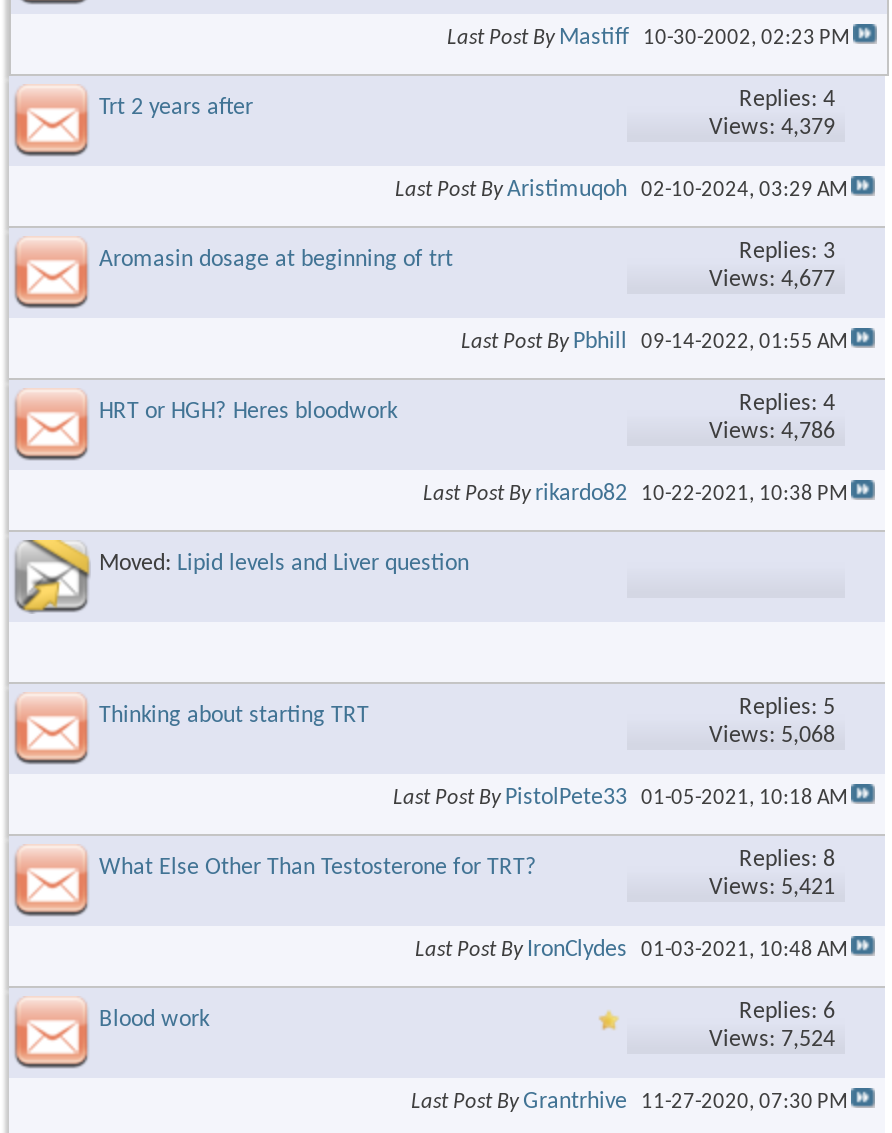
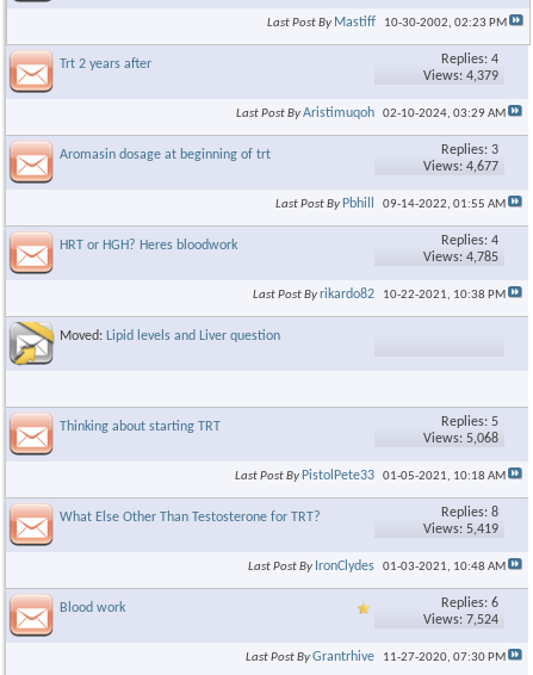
- Views: 4,786
+ Views: 4,785

- Views: 5,421
+ Views: 5,419
